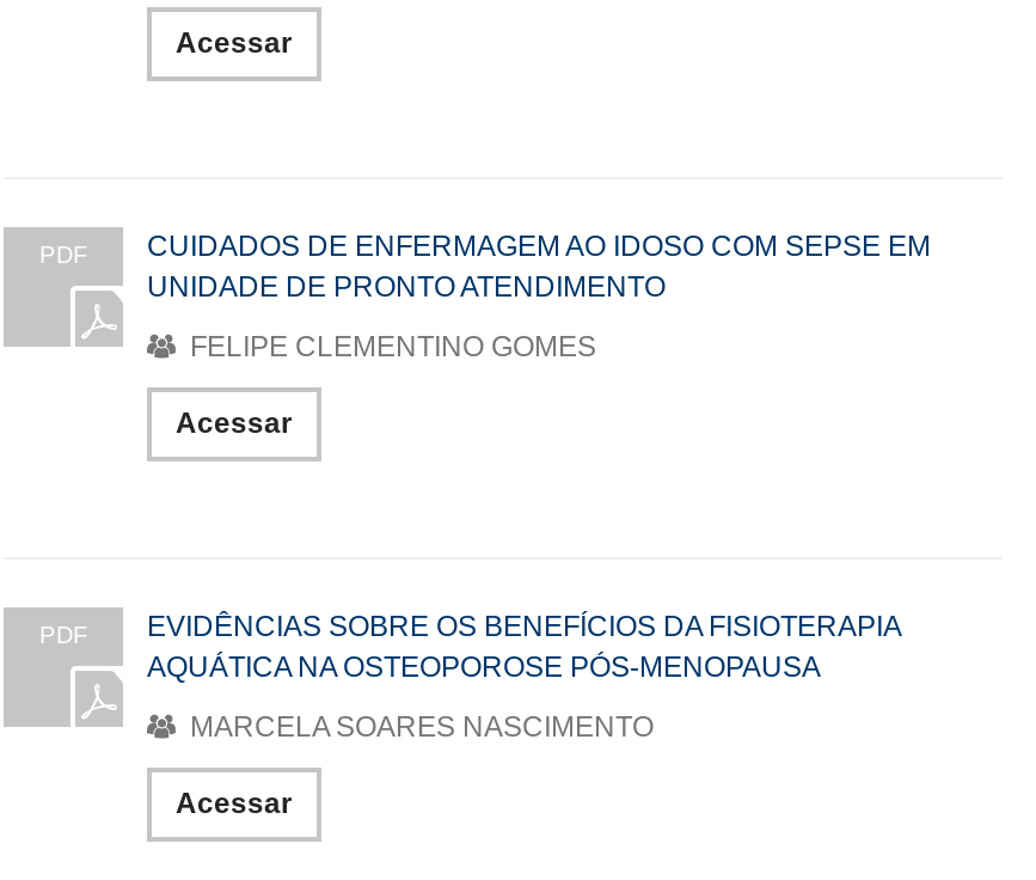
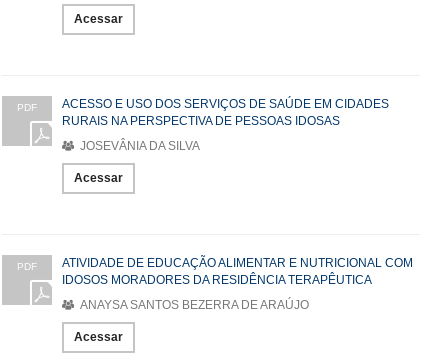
- CUIDADOS DE ENFERMAGEM AO IDOSO COM SEPSE EM
- UNIDADE DE PRONTO ATENDIMENTO
+ ACESSO E USO DOS SERVIÇOS DE SAÚDE EM CIDADES
+ RURAIS NA PERSPECTIVA DE PESSOAS IDOSAS

- FELIPE CLEMENTINO GOMES
+ JOSEVÂNIA DA SILVA

- EVIDÊNCIAS SOBRE OS BENEFÍCIOS DA FISIOTERAPIA
- AQUÁTICA NA OSTEOPOROSE PÓS-MENOPAUSA
+ ATIVIDADE DE EDUCAÇÃO ALIMENTAR E NUTRICIONAL COM
+ IDOSOS MORADORES DA RESIDÊNCIA TERAPÊUTICA

- MARCELA SOARES NASCIMENTO
+ ANAYSA SANTOS BEZERRA DE ARAÚJO
